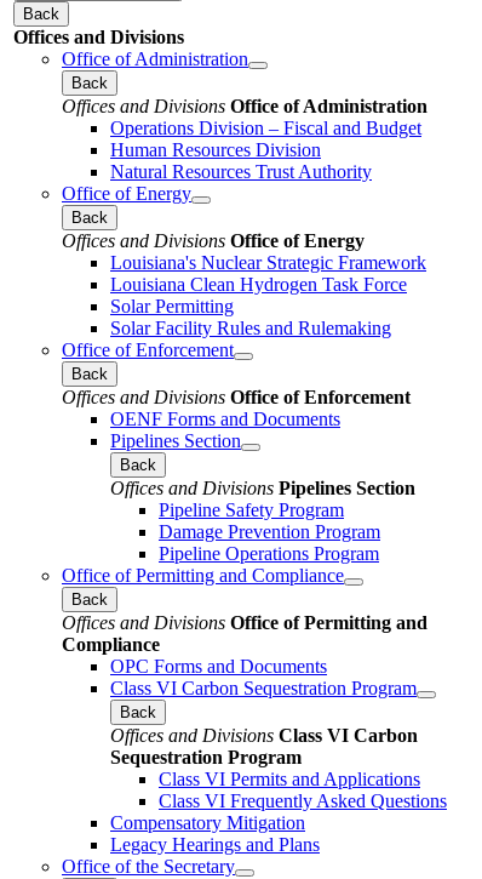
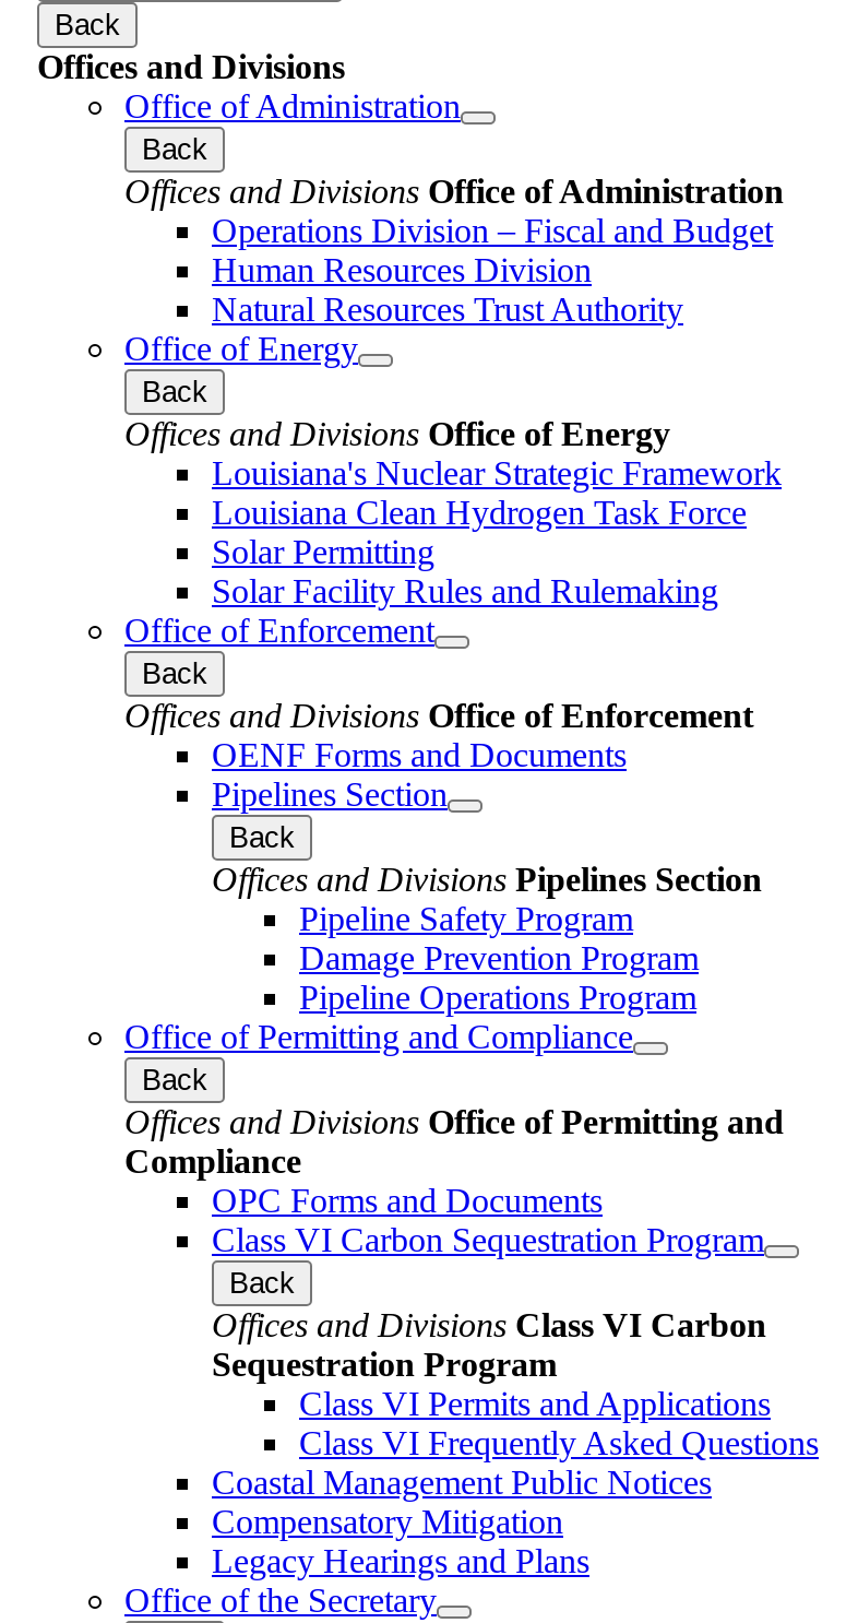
+ Coastal Management Public Notices
